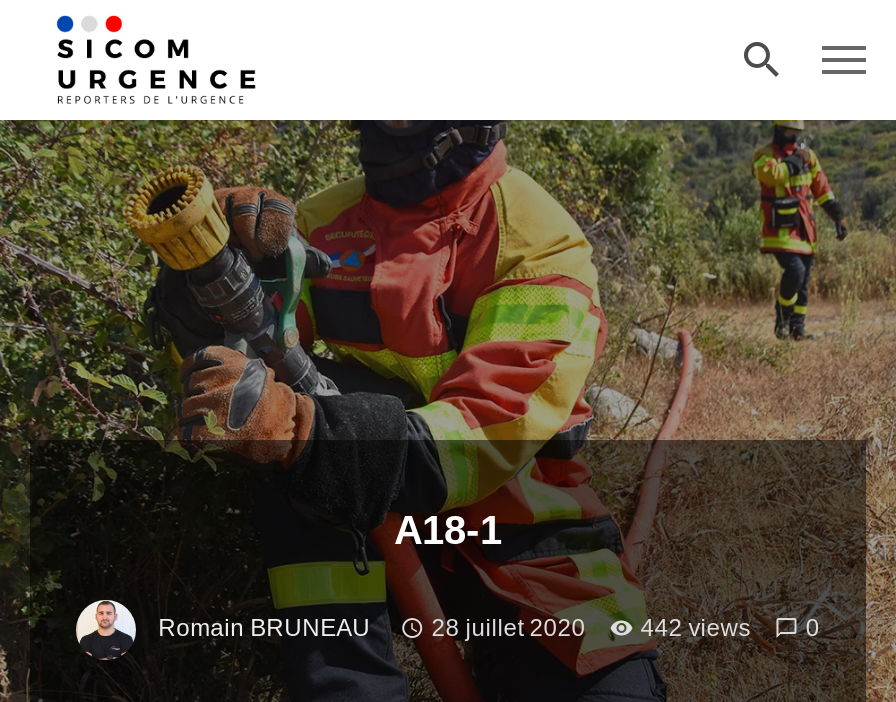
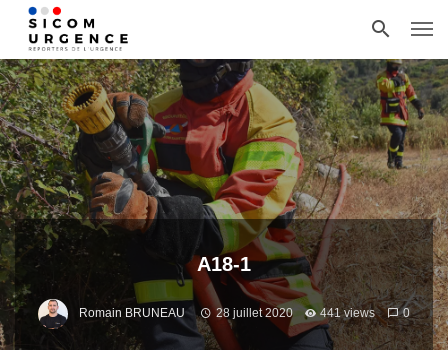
- 28 juillet 2020 442 views 0
+ 28 juillet 2020 441 views 0
